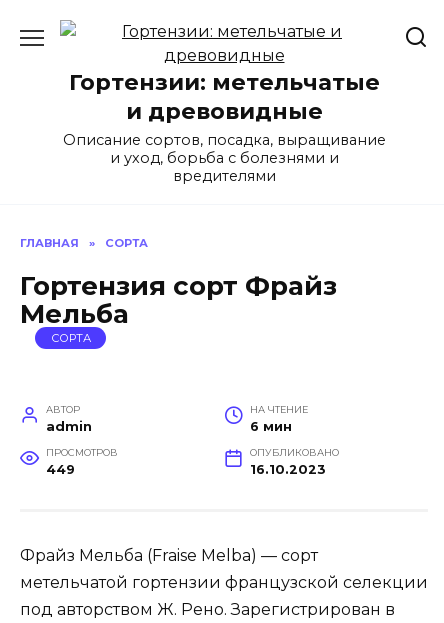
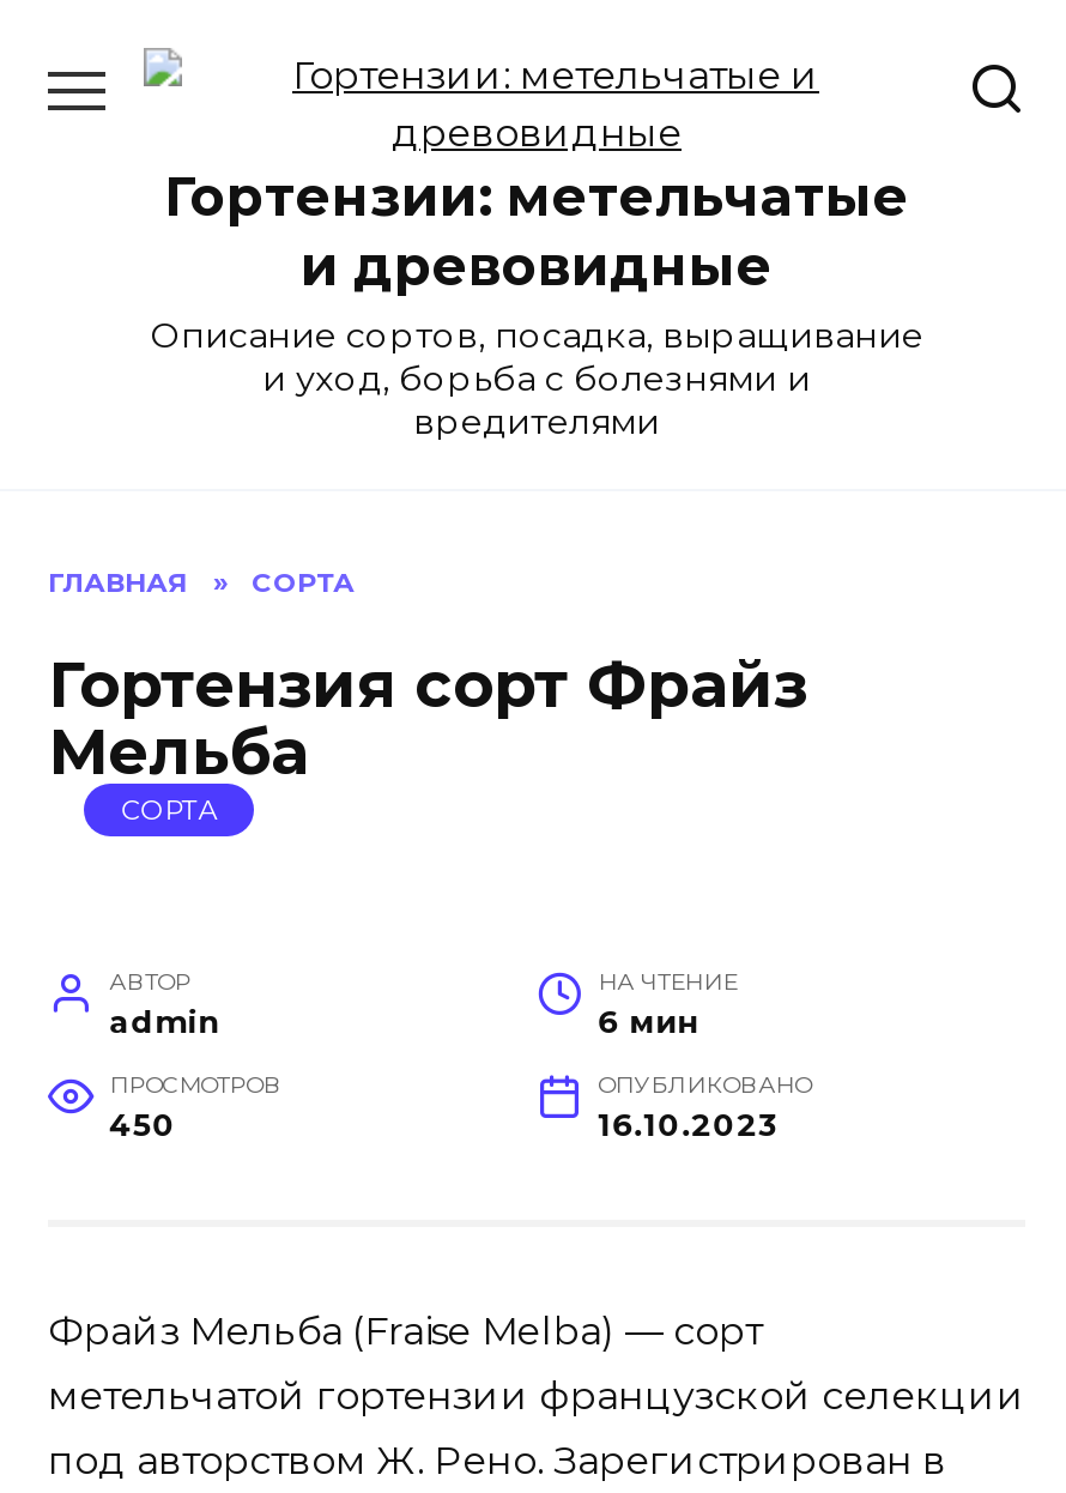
- 449
+ 450
